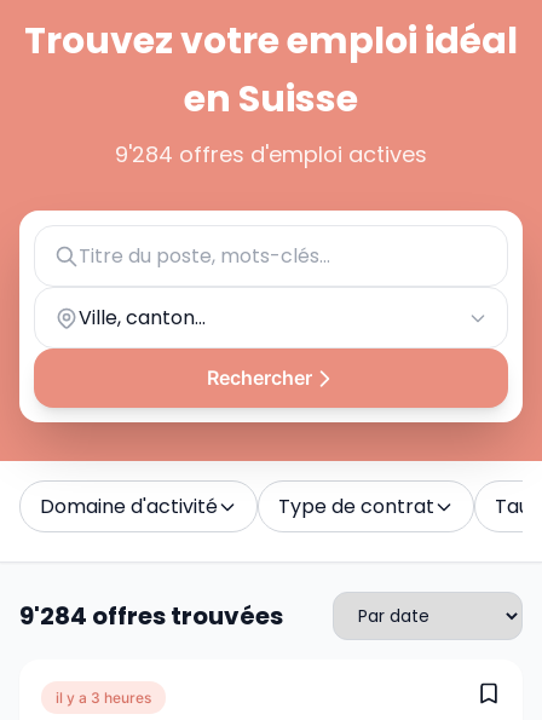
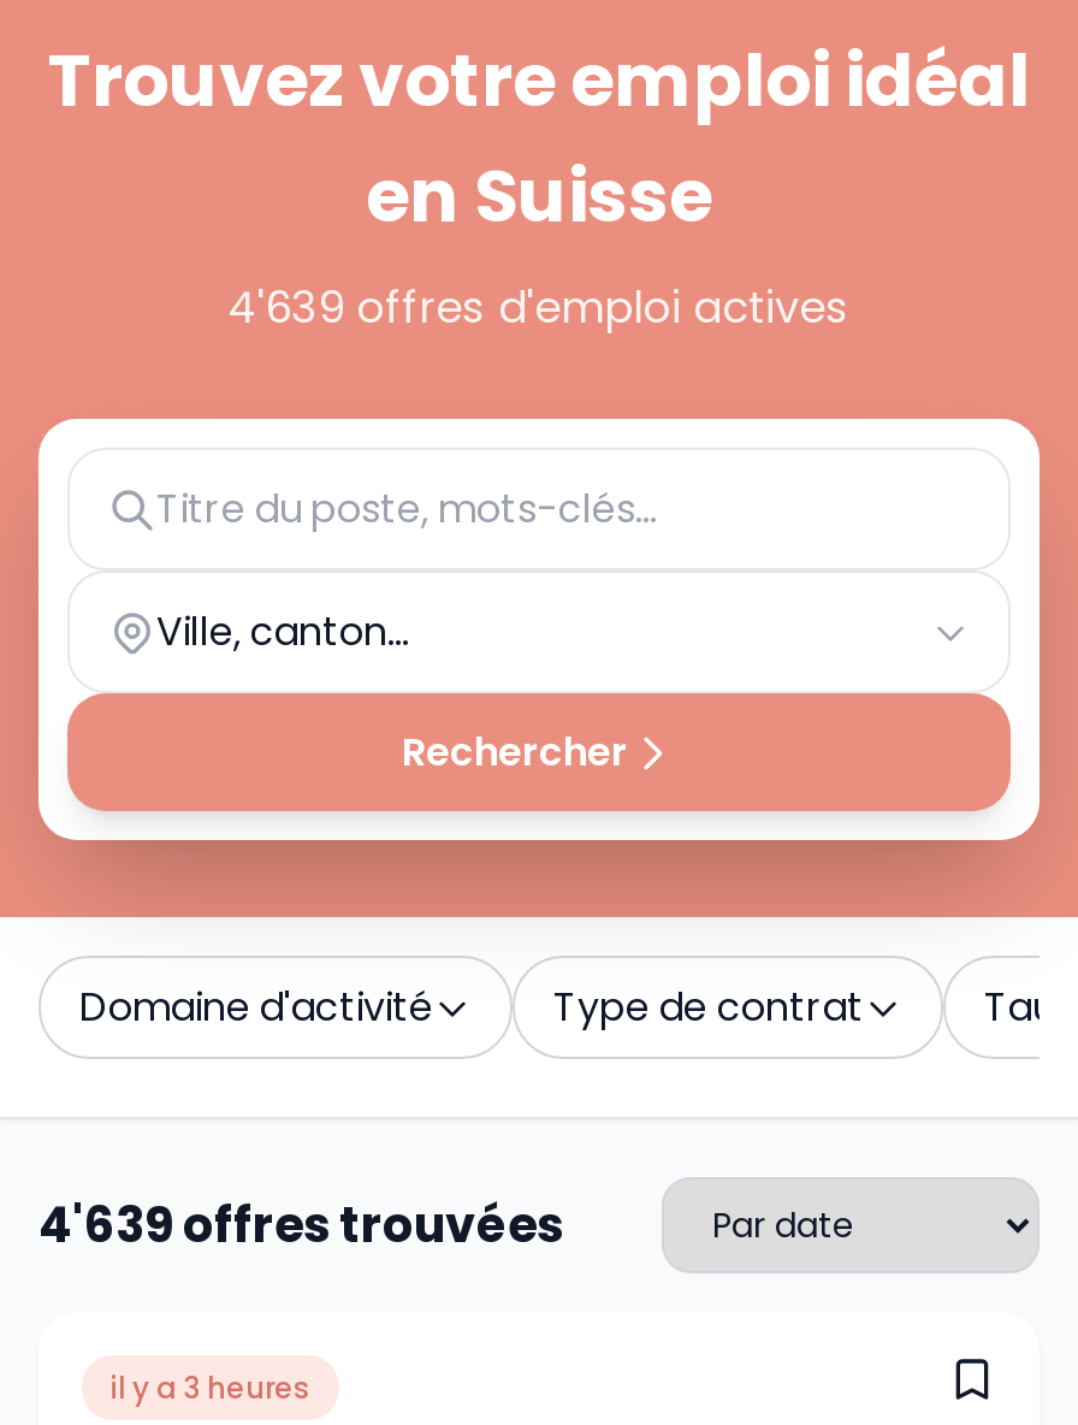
- 9'284 offres d'emploi actives
+ 4'639 offres d'emploi actives

- 9'284 offres trouvées
+ 4'639 offres trouvées
